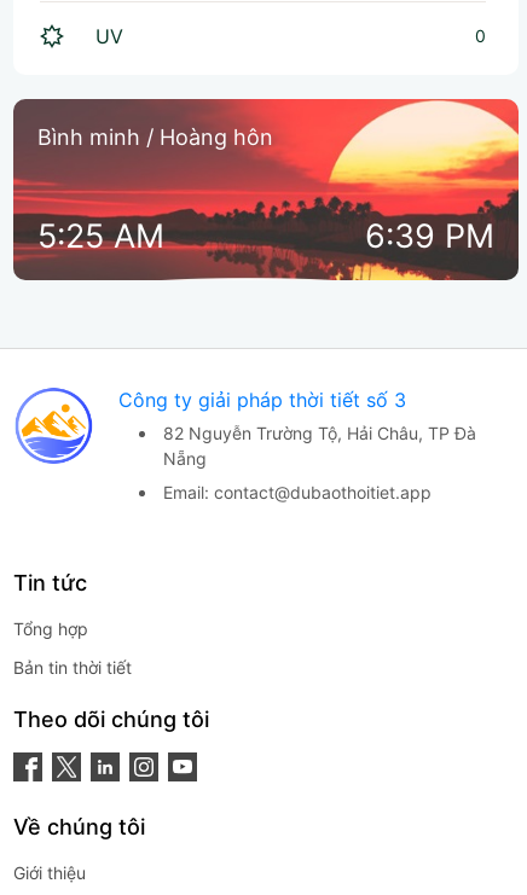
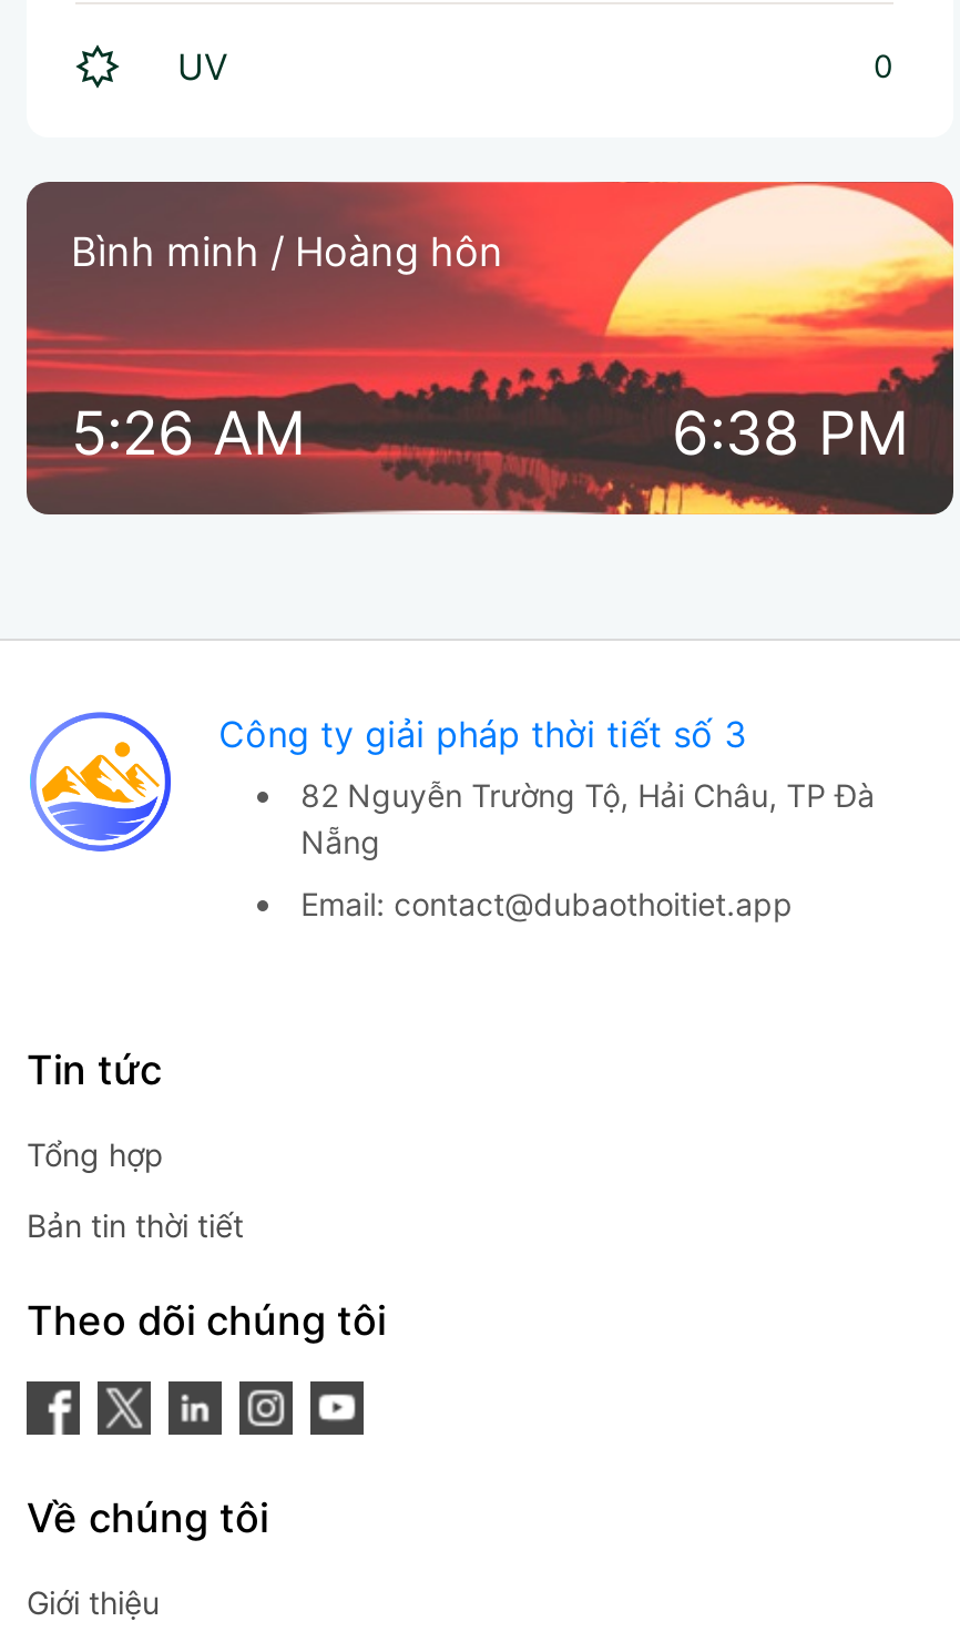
- 5:25 AM
+ 5:26 AM

- 6:39 PM
+ 6:38 PM
